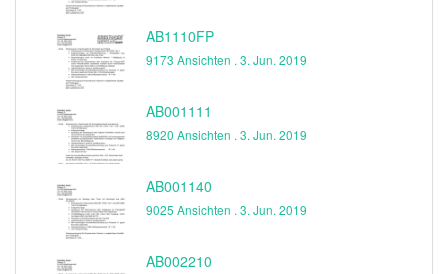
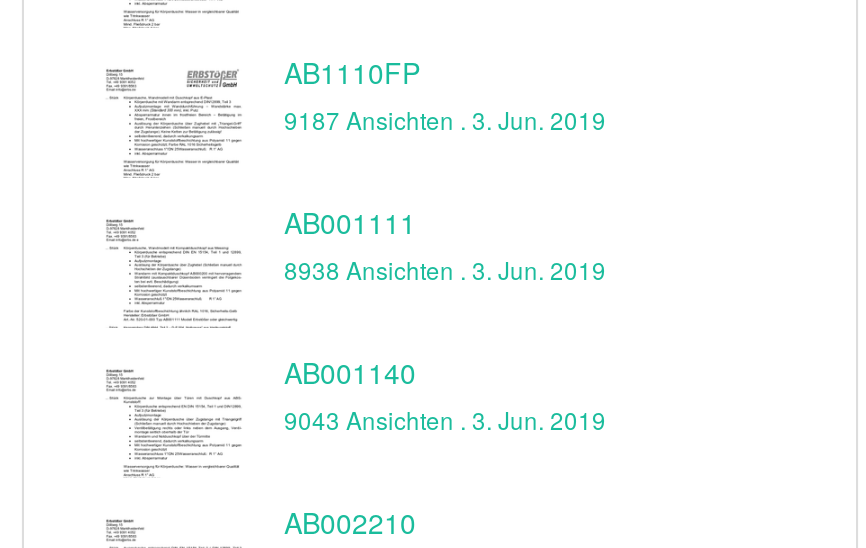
- 9173 Ansichten . 3. Jun. 2019
+ 9187 Ansichten . 3. Jun. 2019

- 8920 Ansichten . 3. Jun. 2019
+ 8938 Ansichten . 3. Jun. 2019

- 9025 Ansichten . 3. Jun. 2019
+ 9043 Ansichten . 3. Jun. 2019
